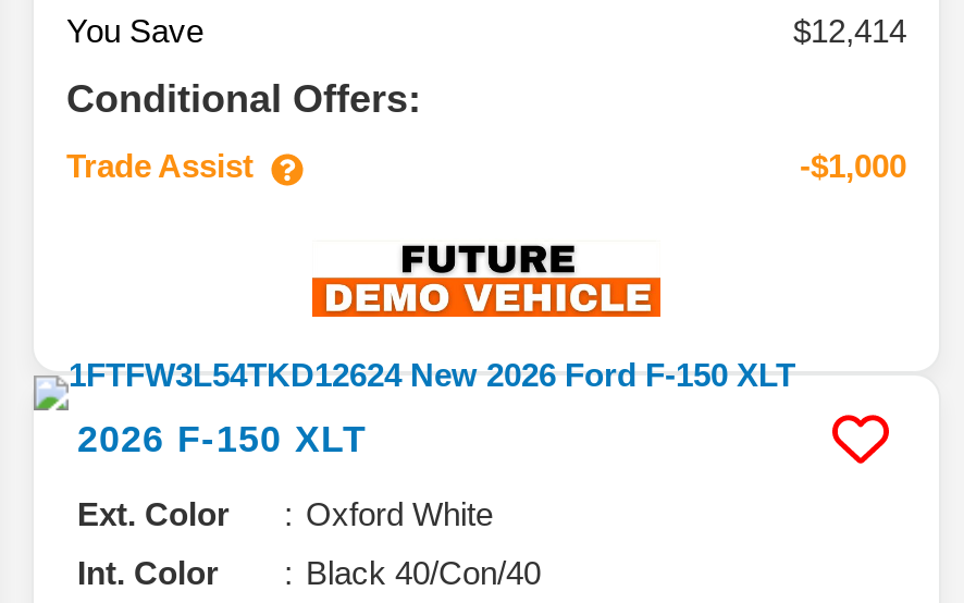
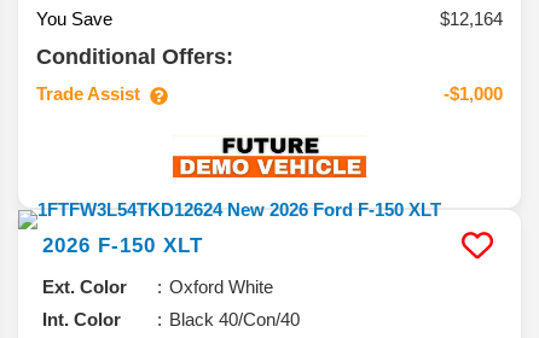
- $12,414
+ $12,164
